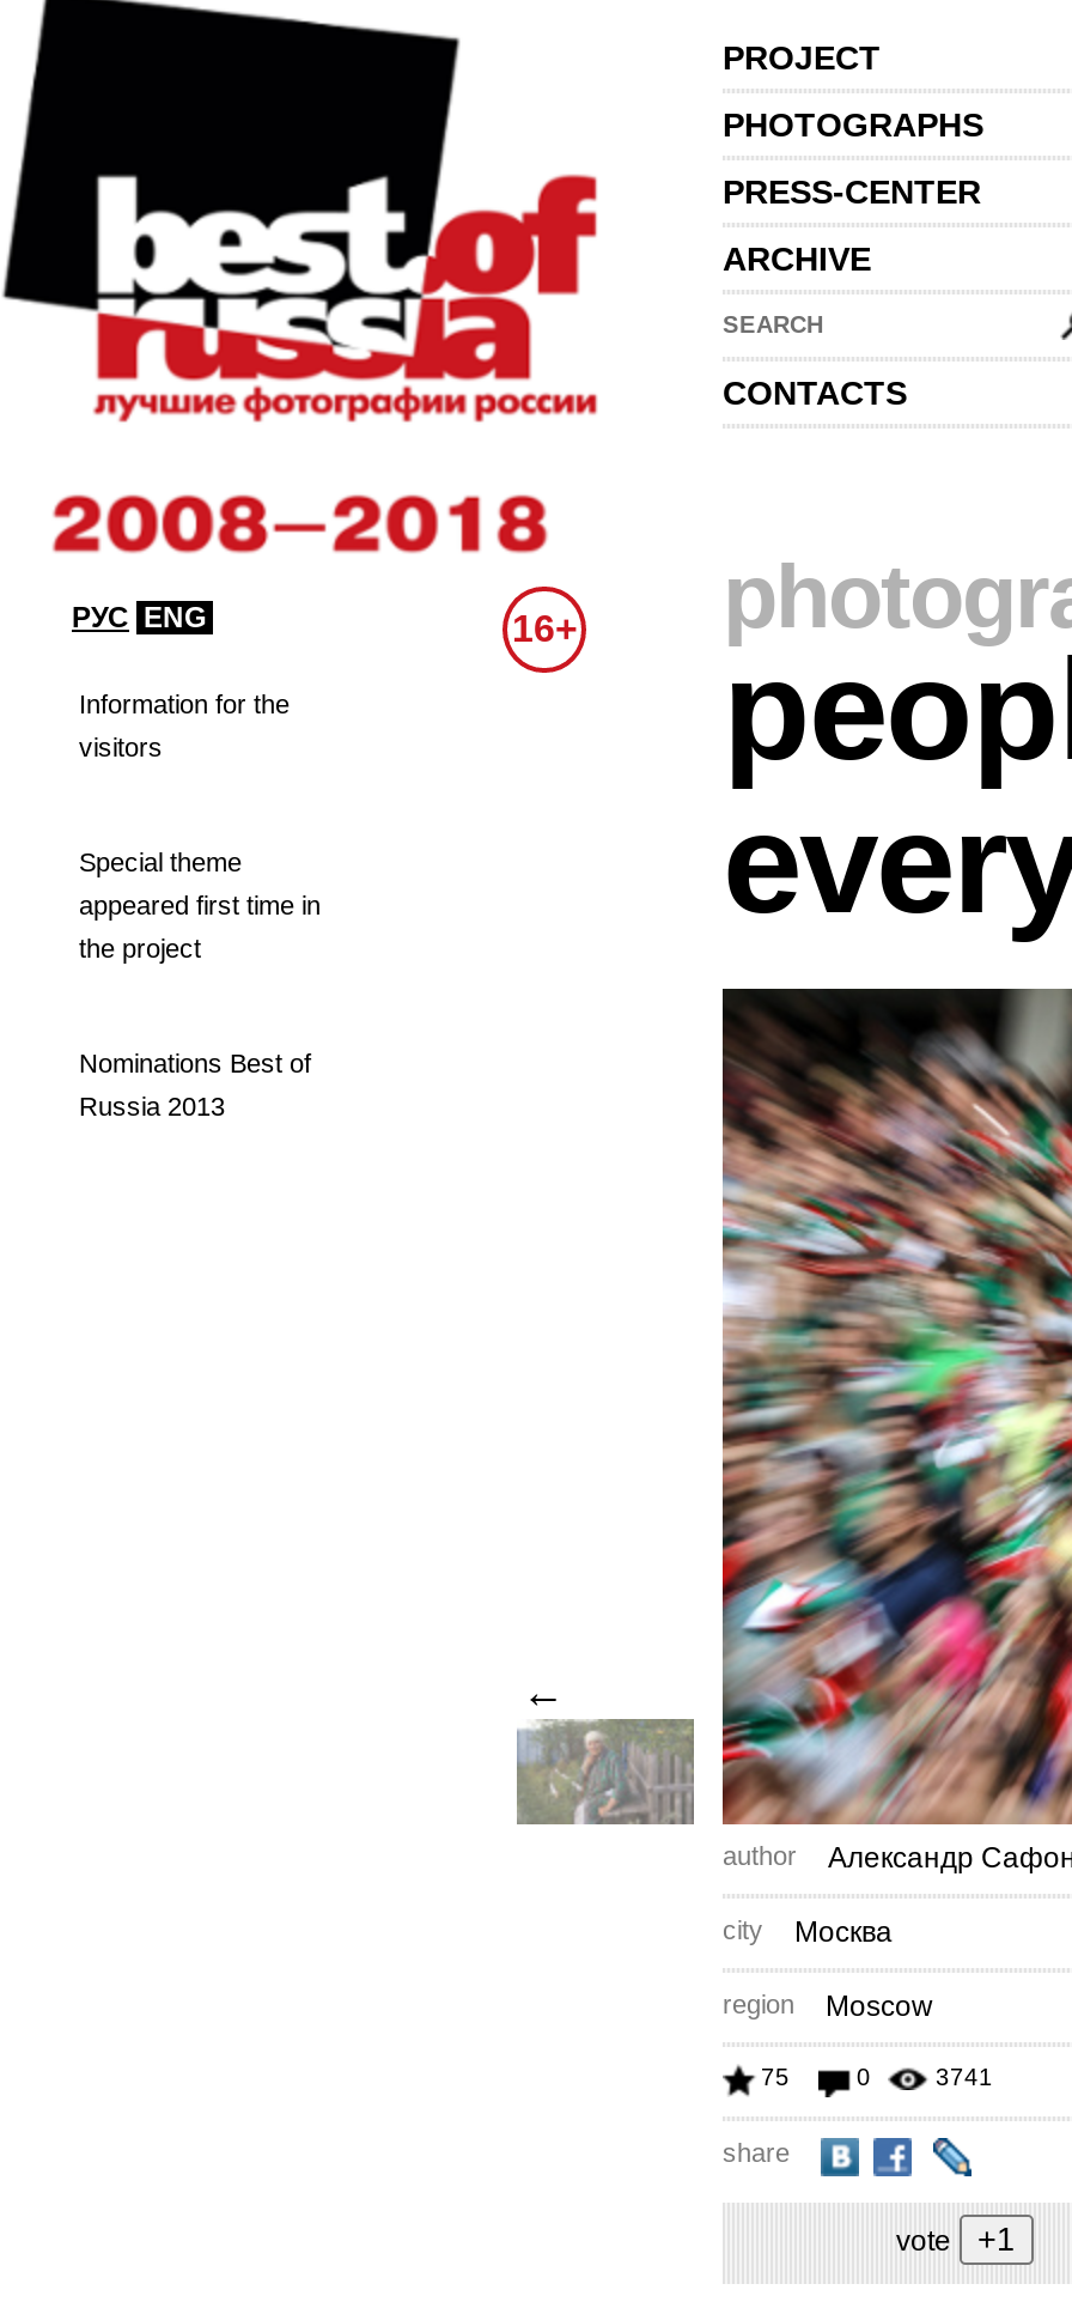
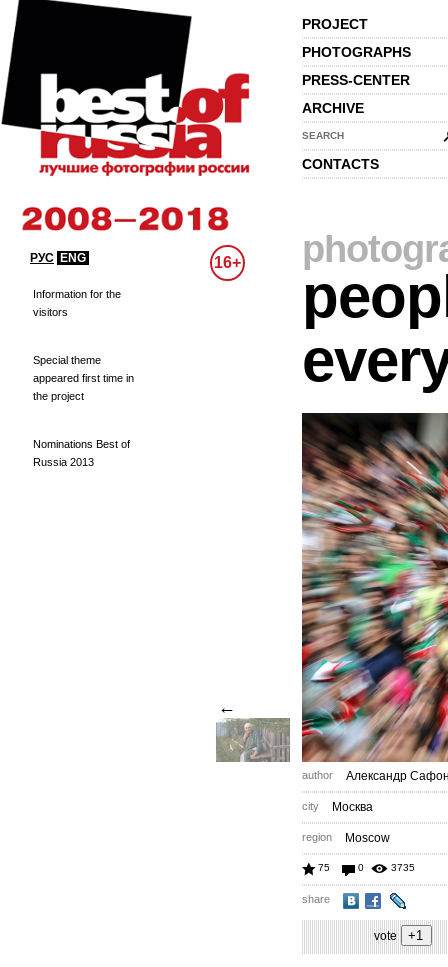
- 3741
+ 3735
